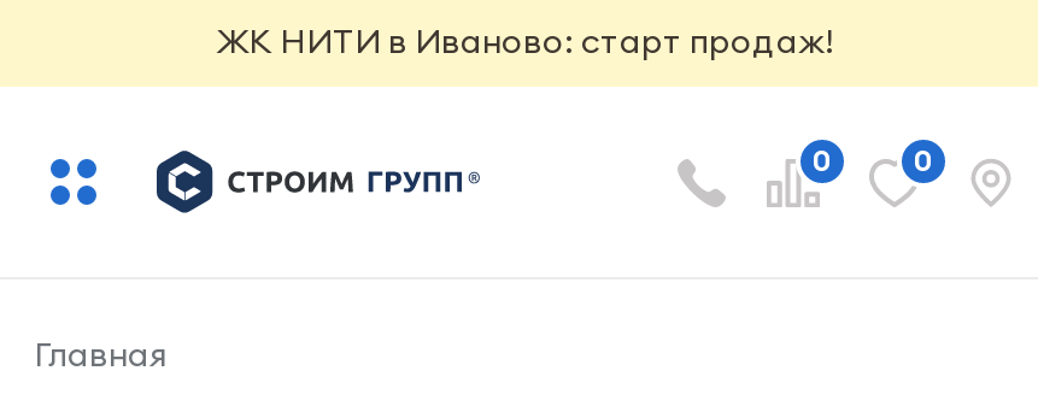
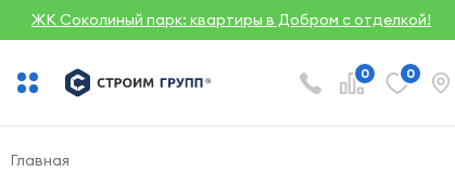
- ЖК НИТИ в Иваново: старт продаж!
+ ЖК Соколиный парк: квартиры в Добром с отделкой!
